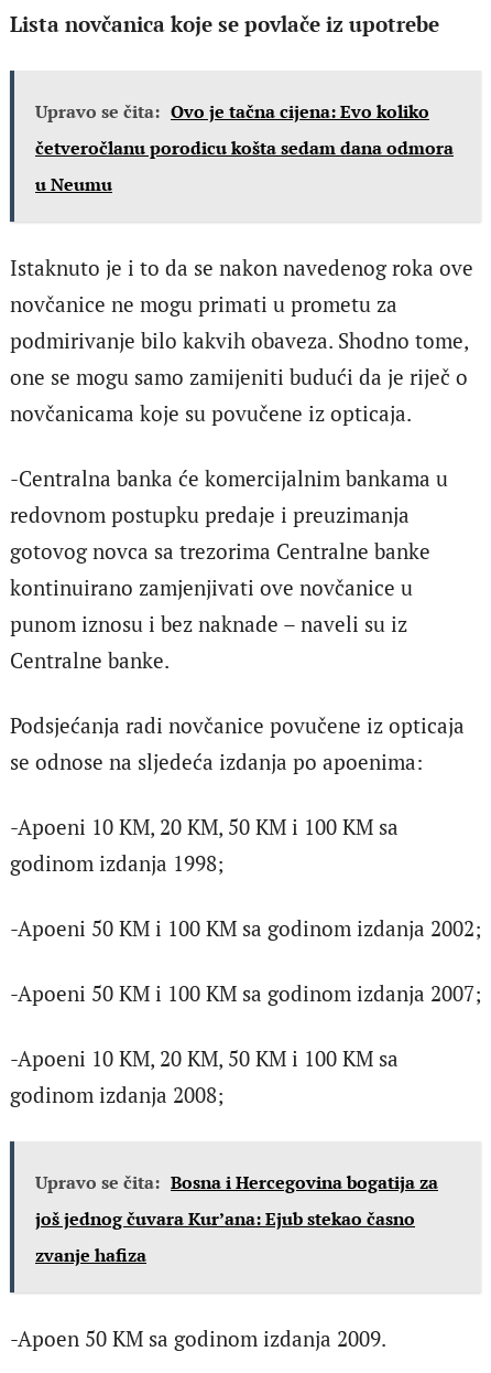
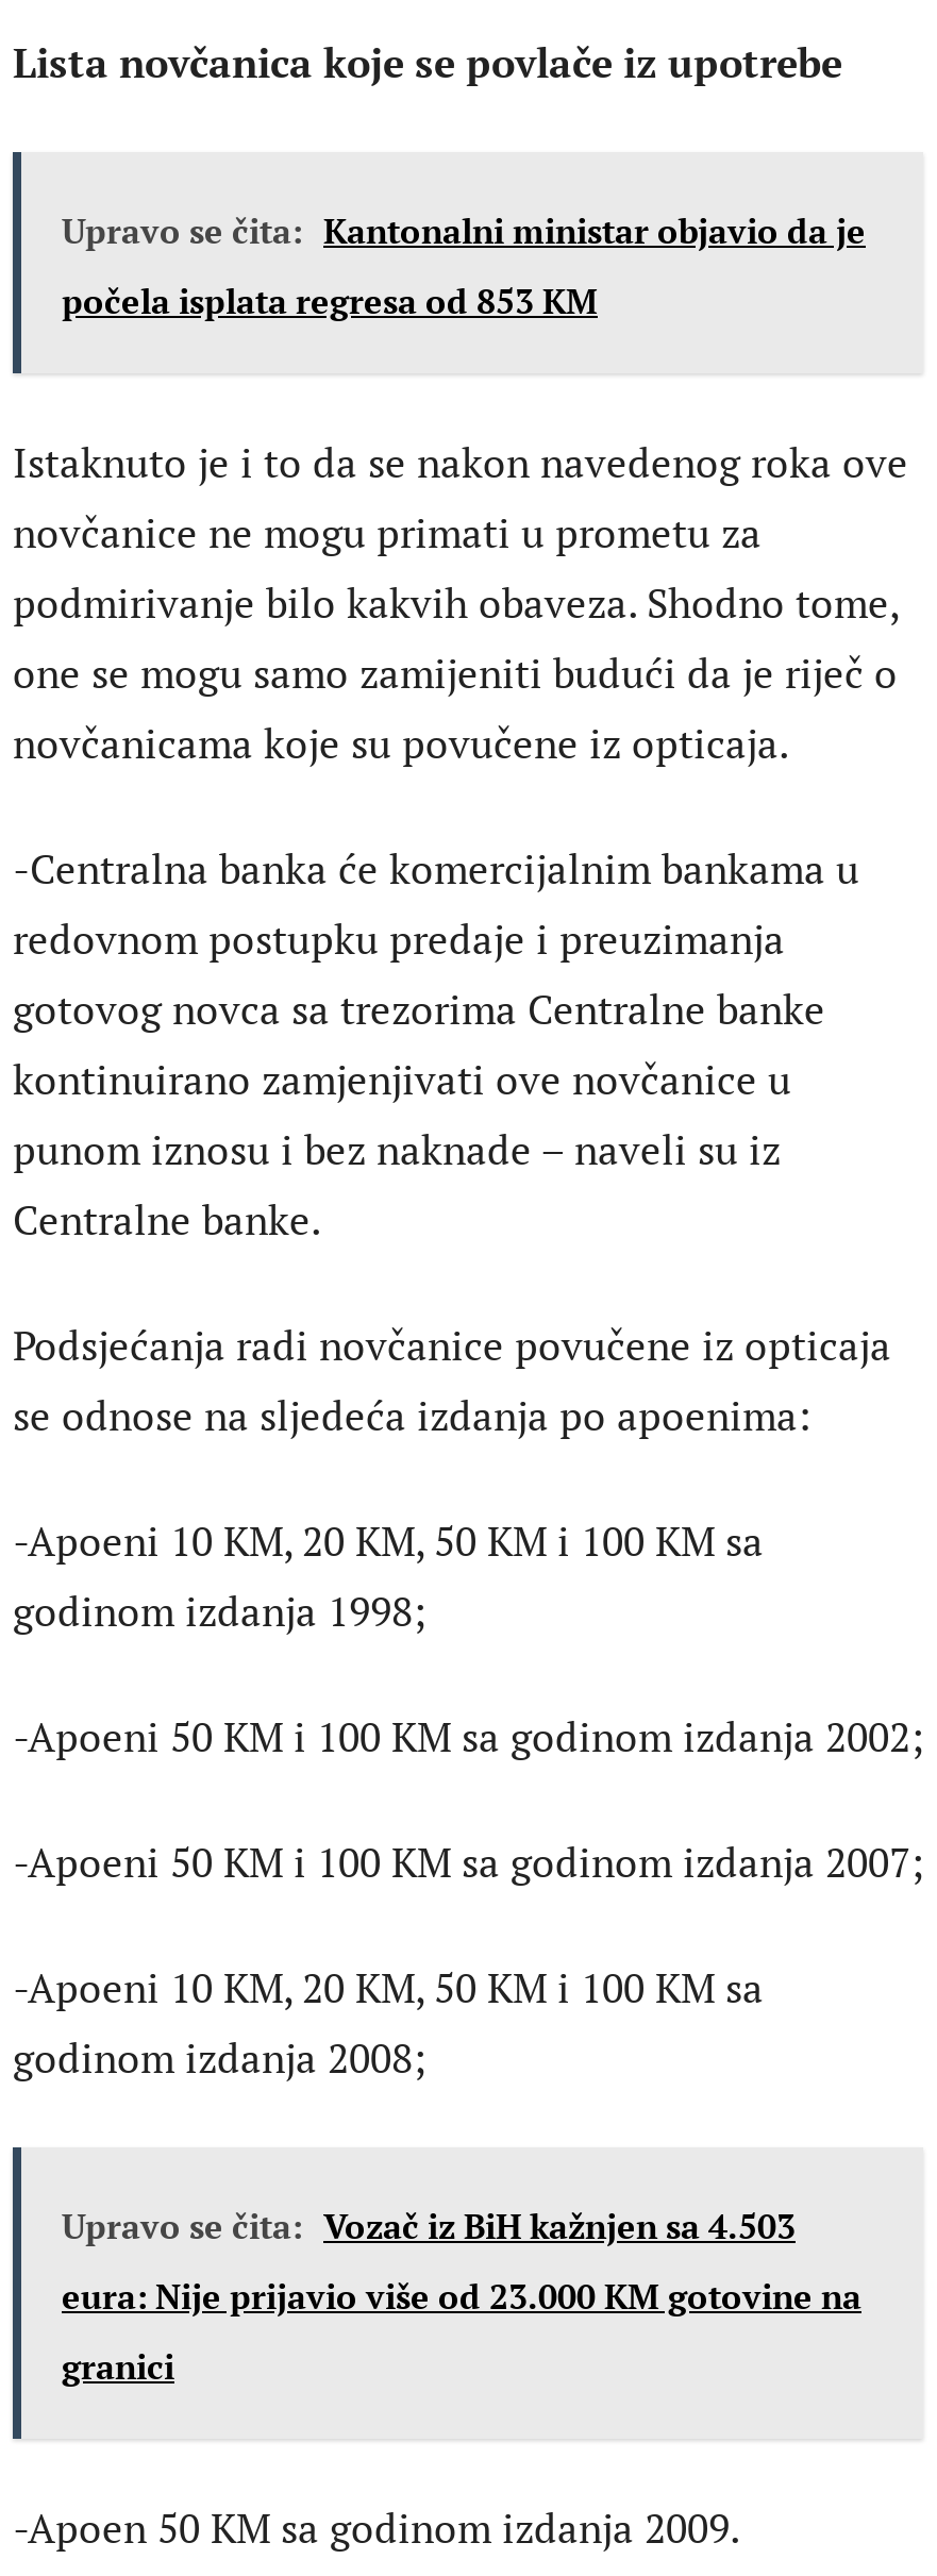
- Upravo se čita: Ovo je tačna cijena: Evo koliko
- četveročlanu porodicu košta sedam dana odmora
- u Neumu
+ Upravo se čita: Kantonalni ministar objavio da je
+ počela isplata regresa od 853 KM

- Upravo se čita: Bosna i Hercegovina bogatija za
+ Upravo se čita: Vozač iz BiH kažnjen sa 4.503

- još jednog čuvara Kur’ana: Ejub stekao časno
+ eura: Nije prijavio više od 23.000 KM gotovine na

- zvanje hafiza
+ granici
